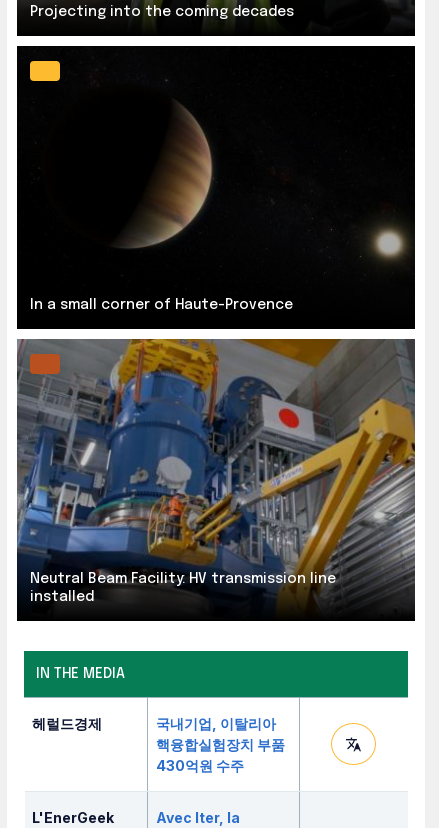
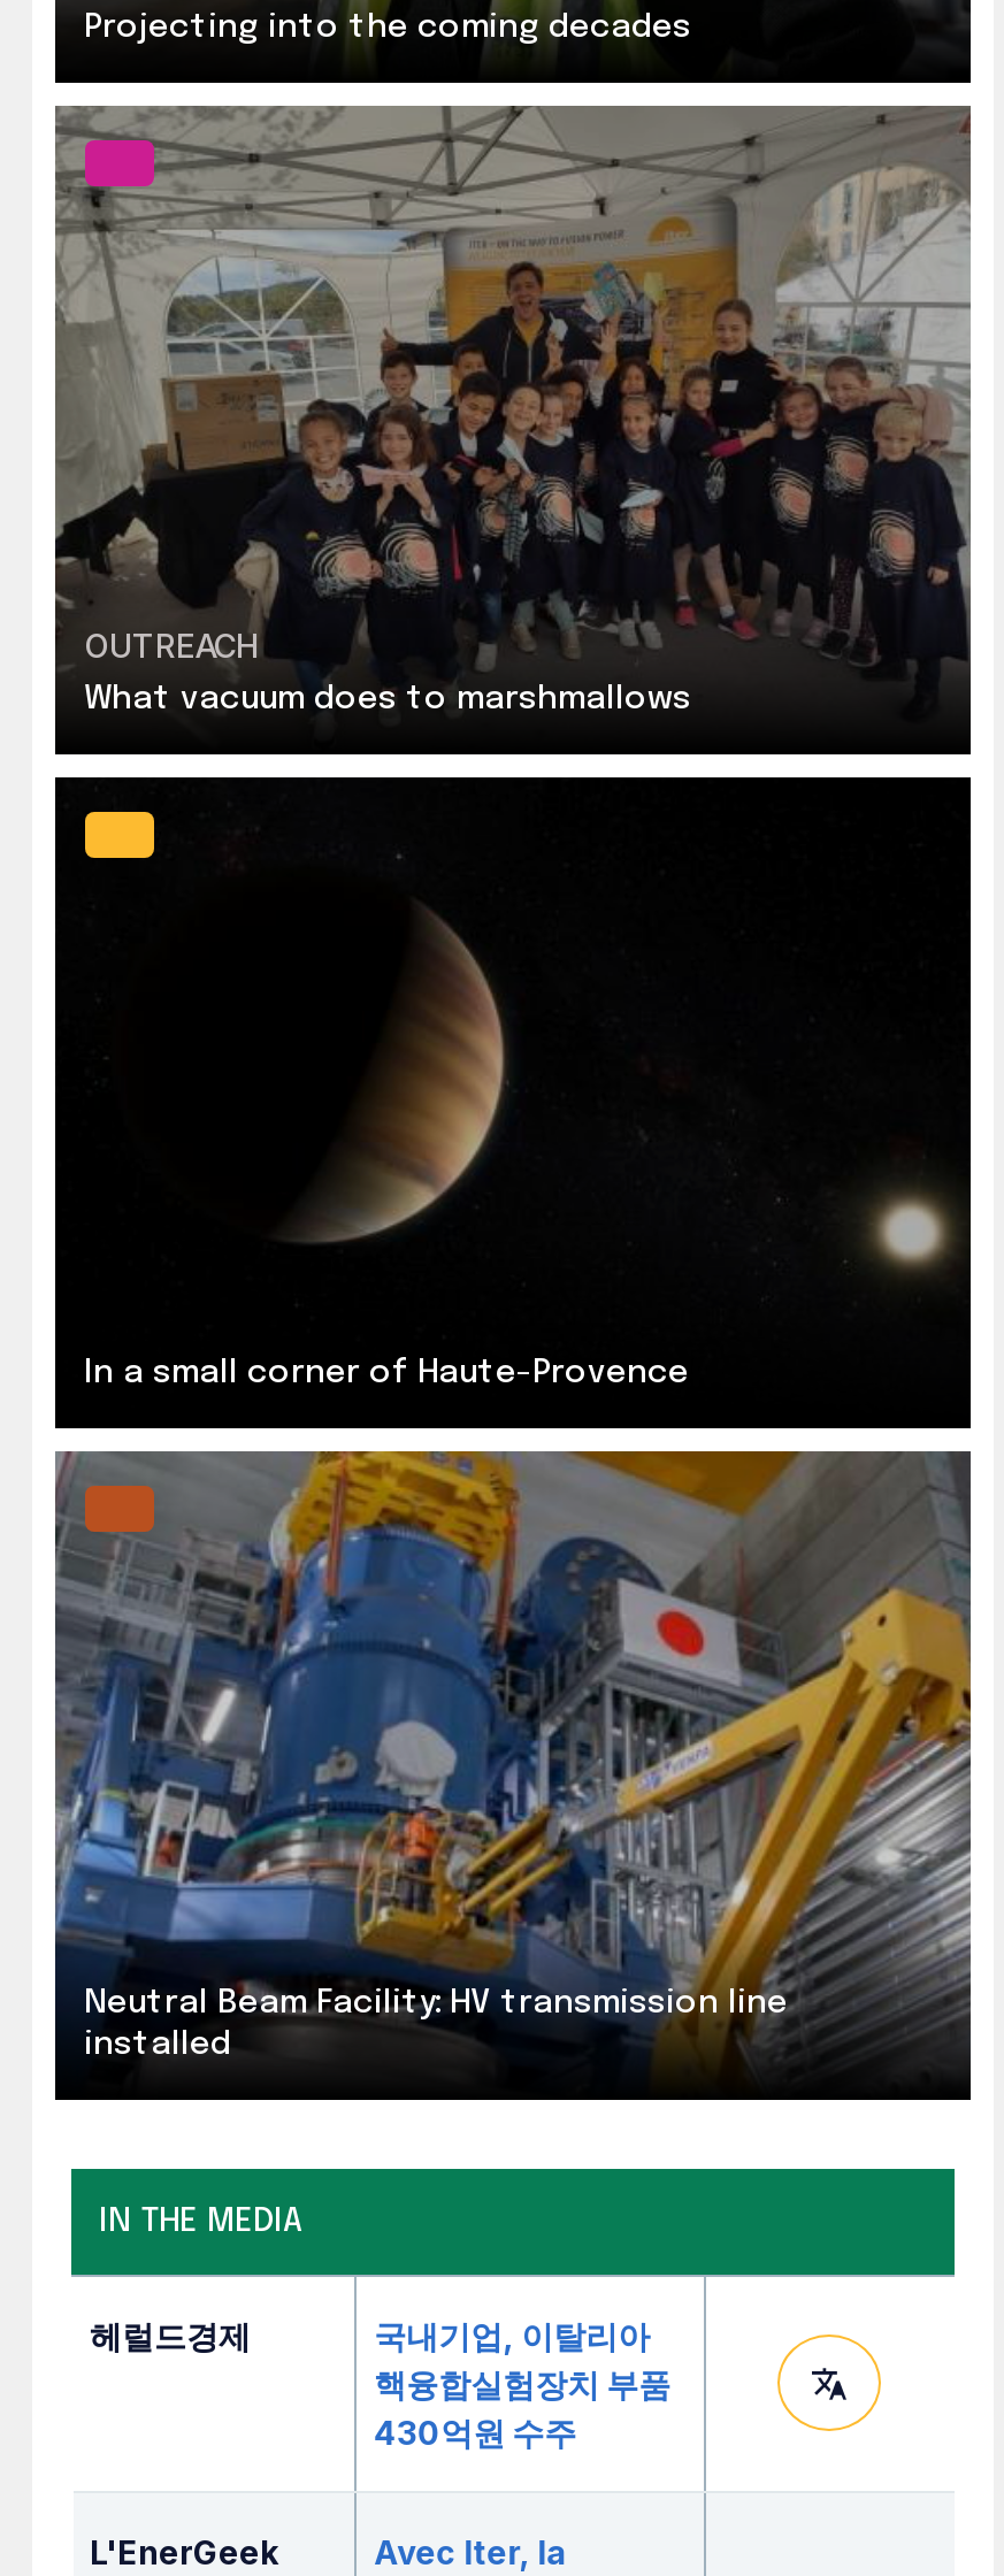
+ [image]
+ OUTREACH
+ What vacuum does to marshmallows
